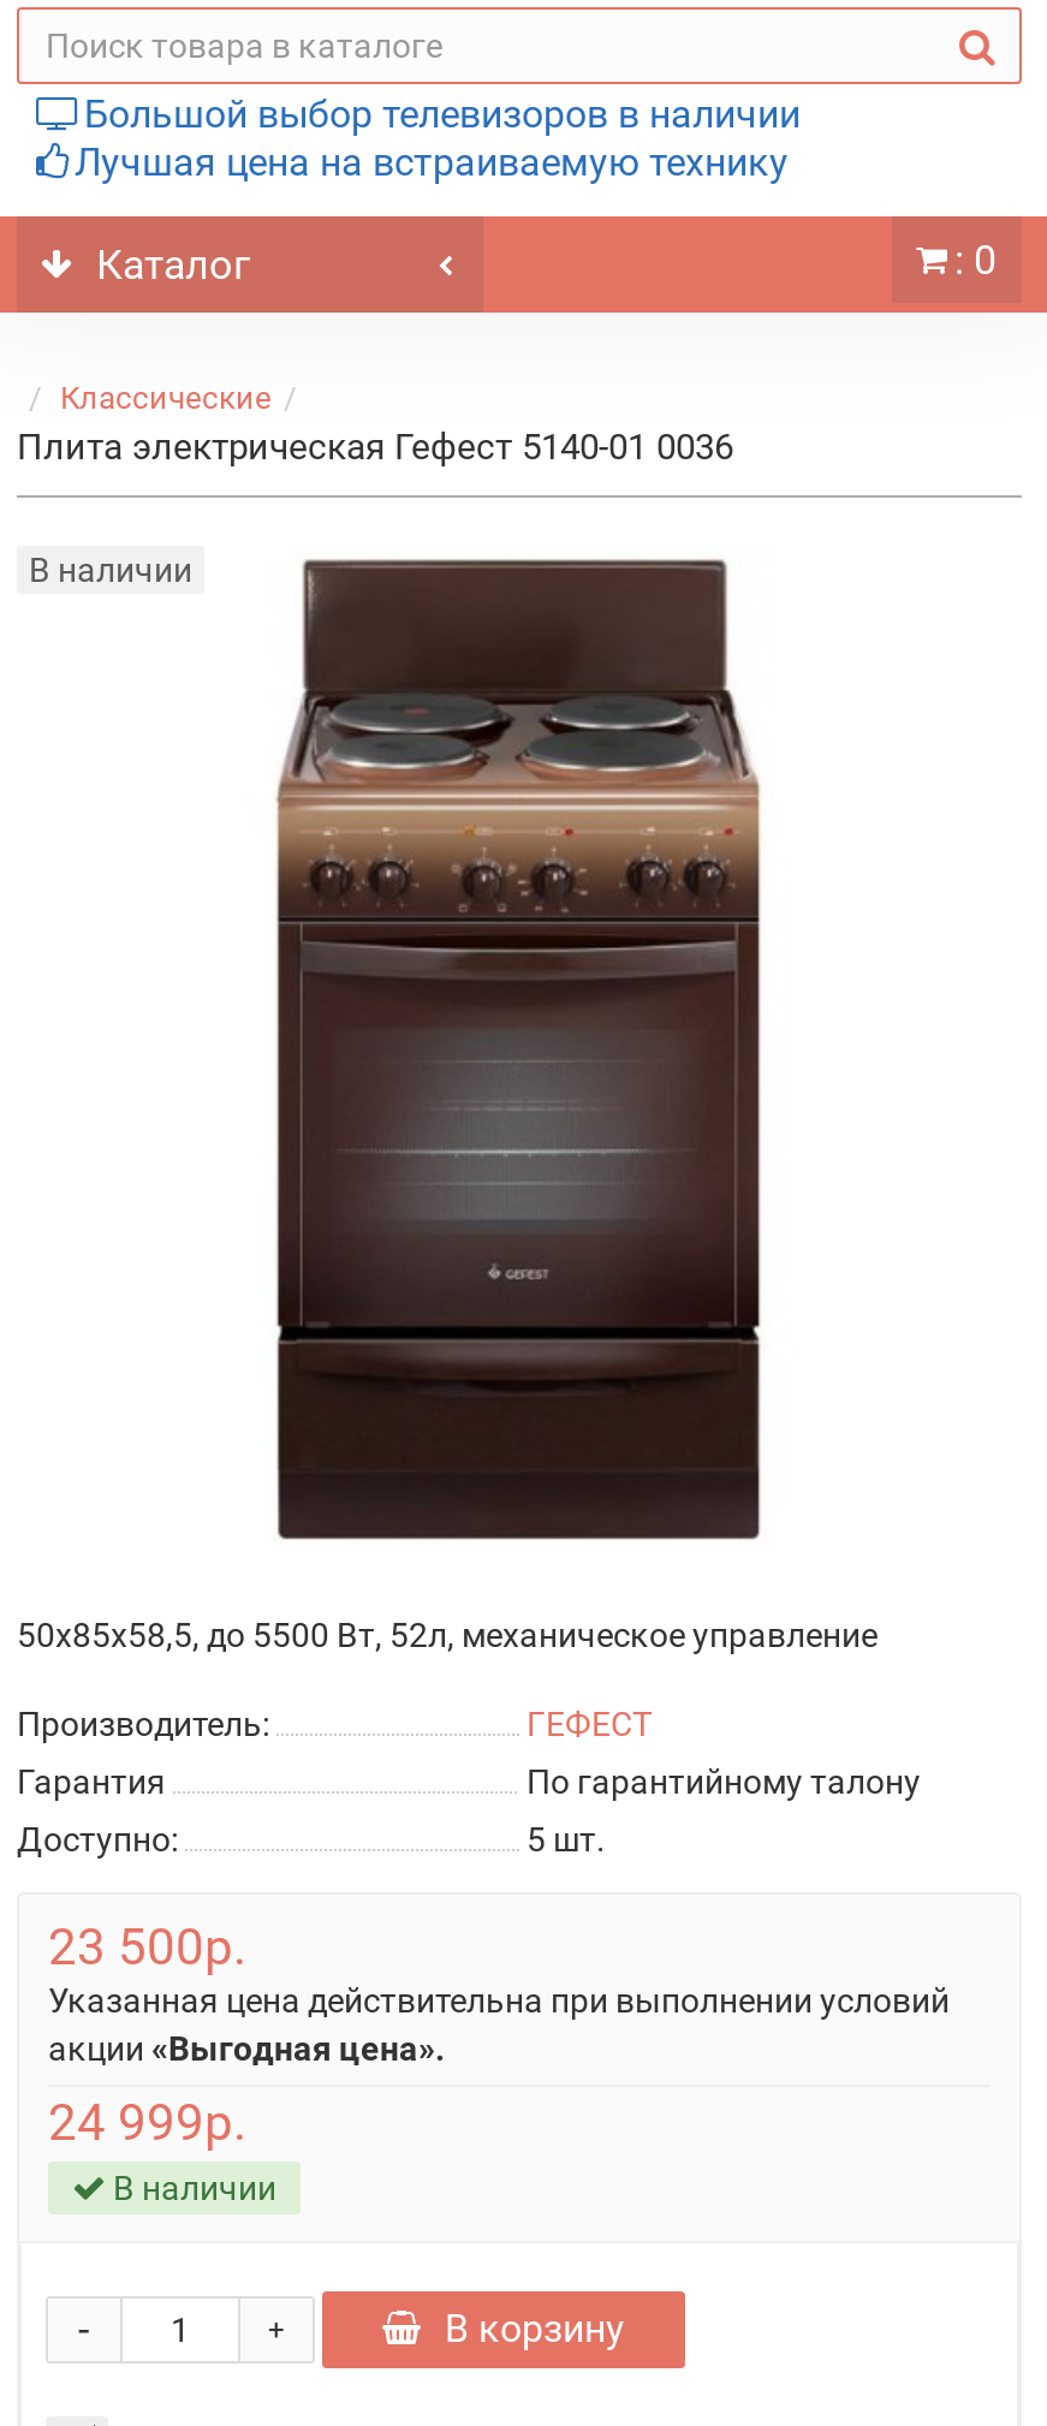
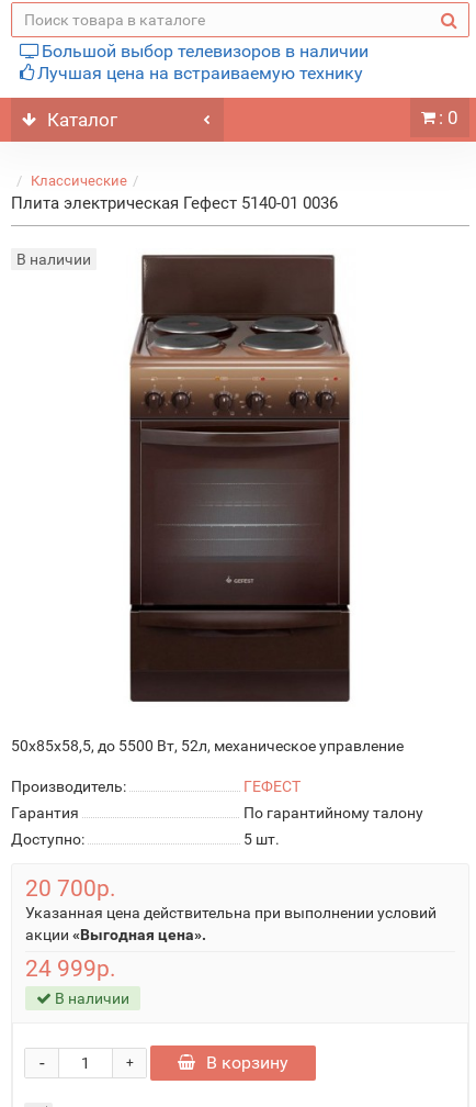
- 23 500р.
+ 20 700р.
